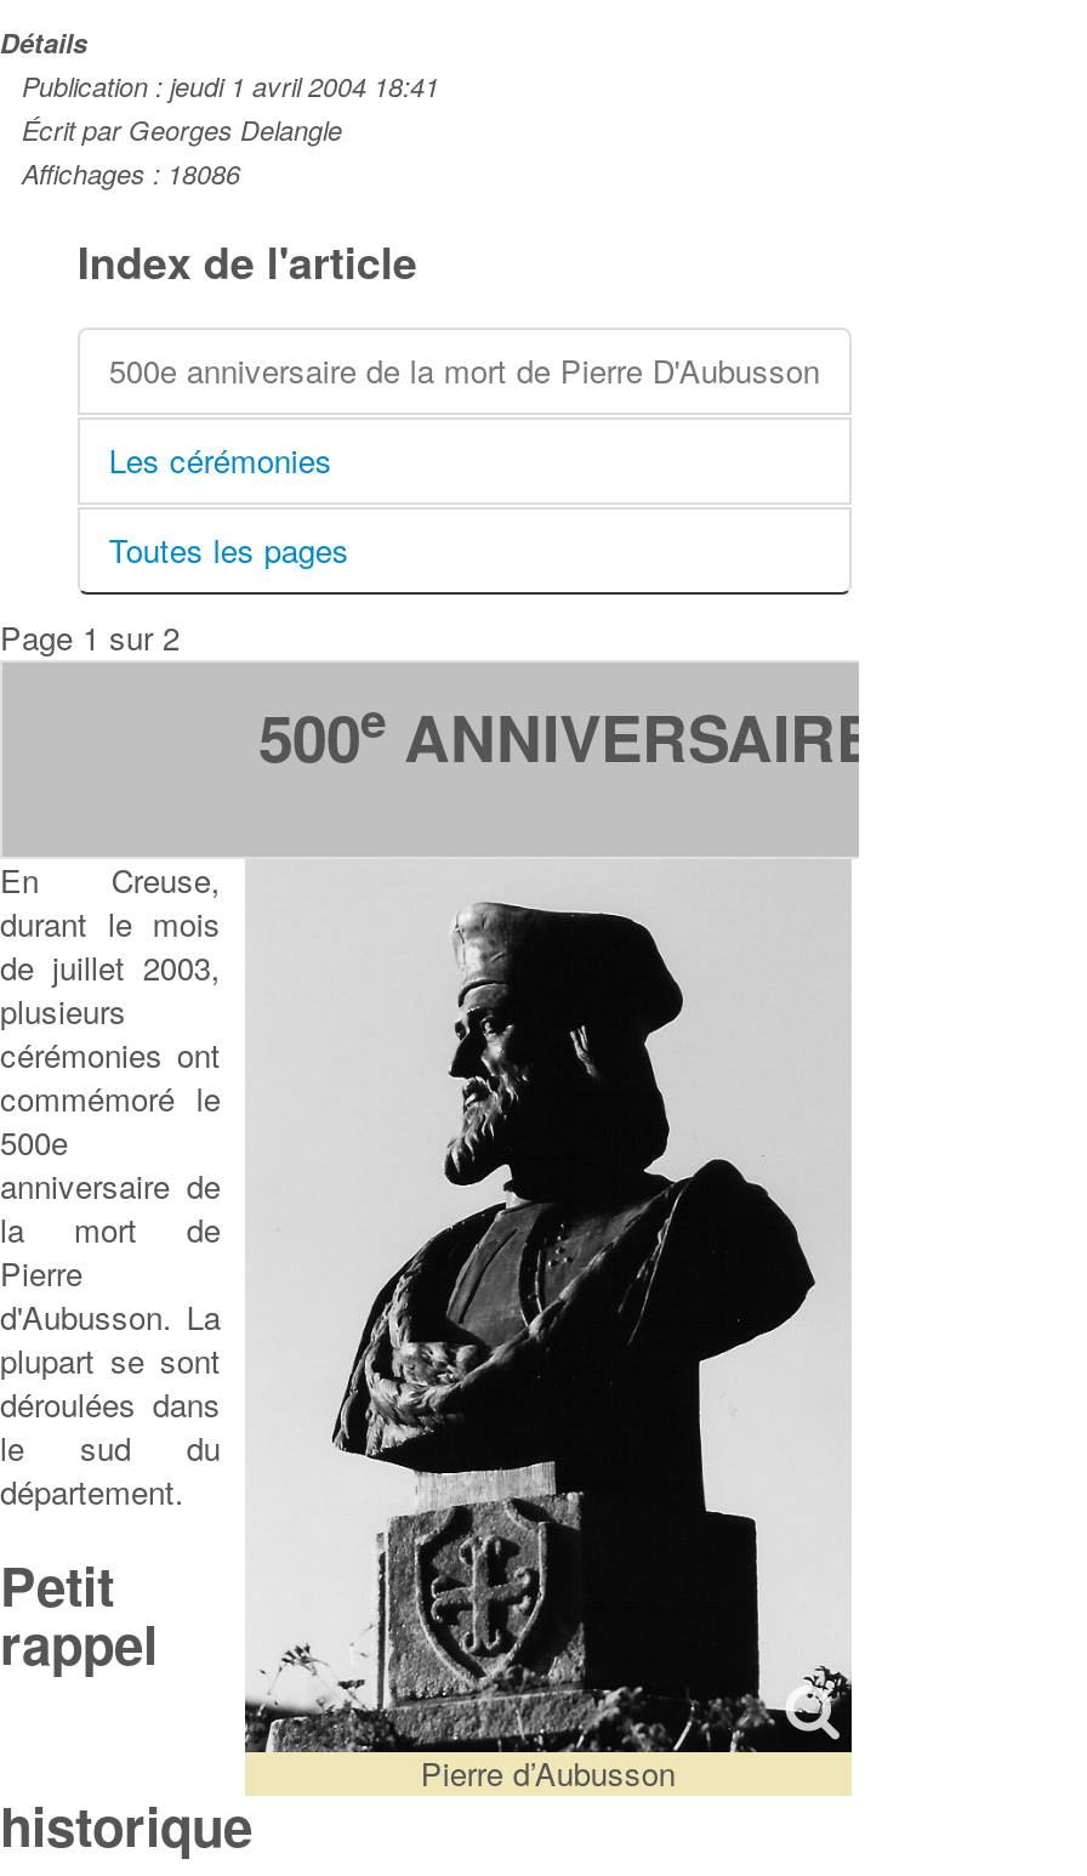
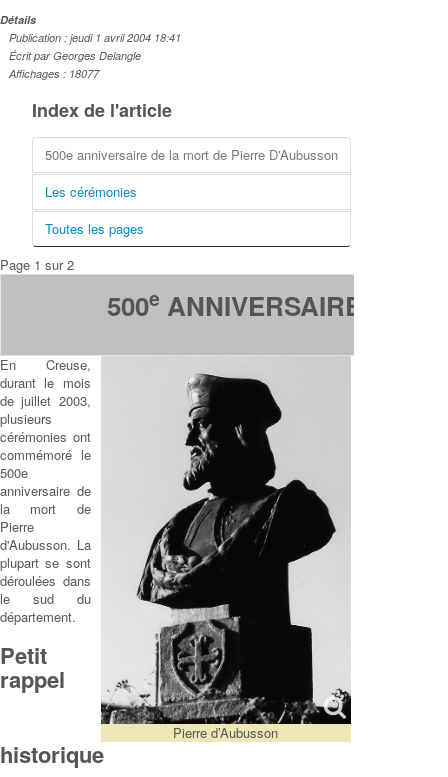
- Affichages : 18086
+ Affichages : 18077
